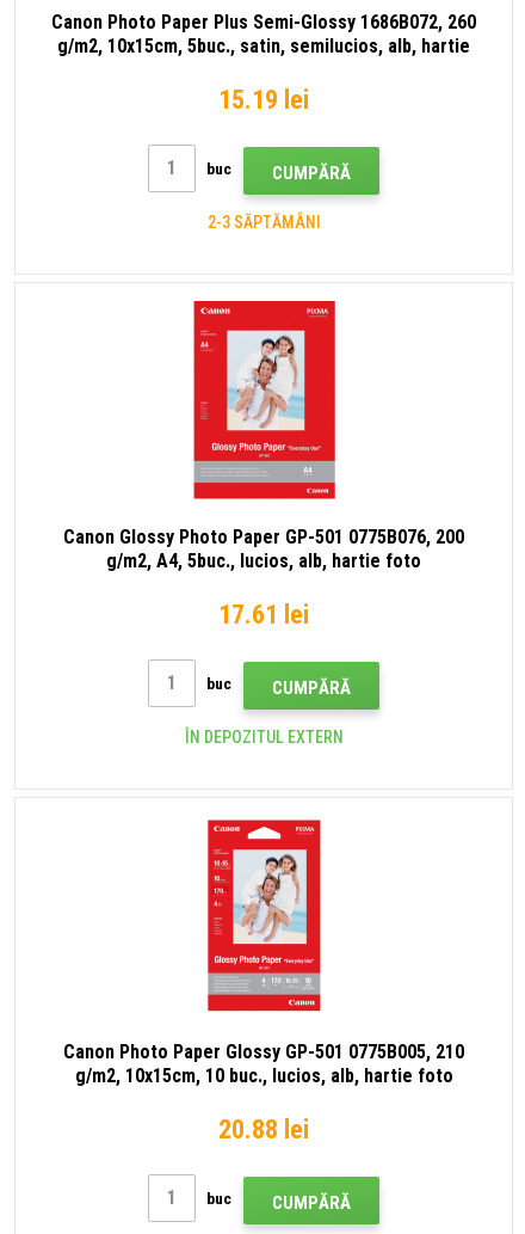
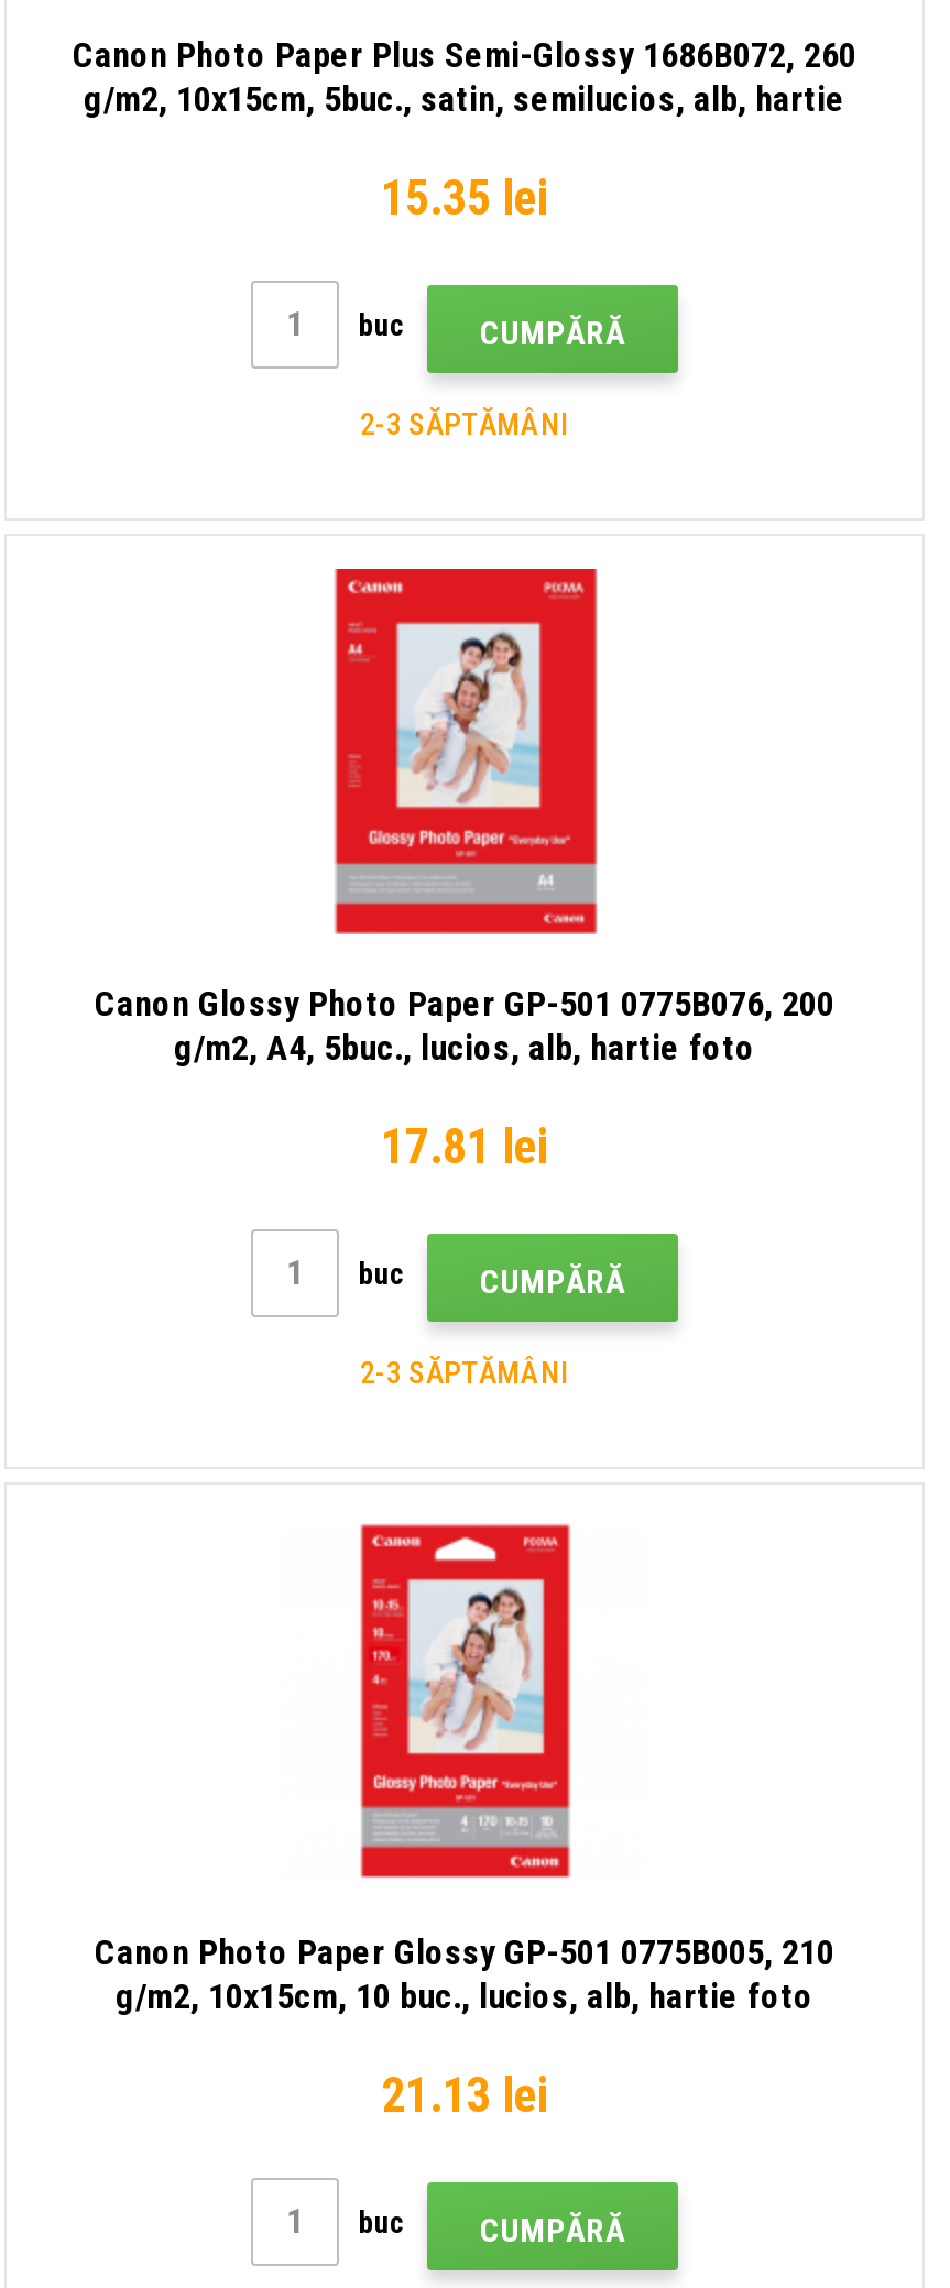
- 15.19 lei
+ 15.35 lei

- 17.61 lei
+ 17.81 lei

- ÎN DEPOZITUL EXTERN
+ 2-3 SĂPTĂMÂNI

- 20.88 lei
+ 21.13 lei
